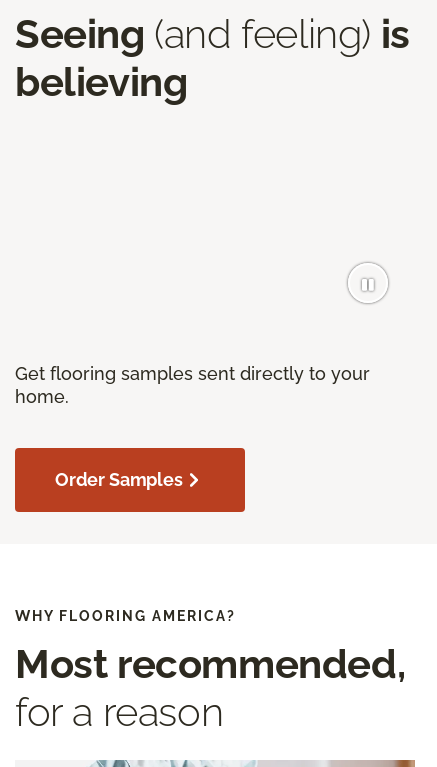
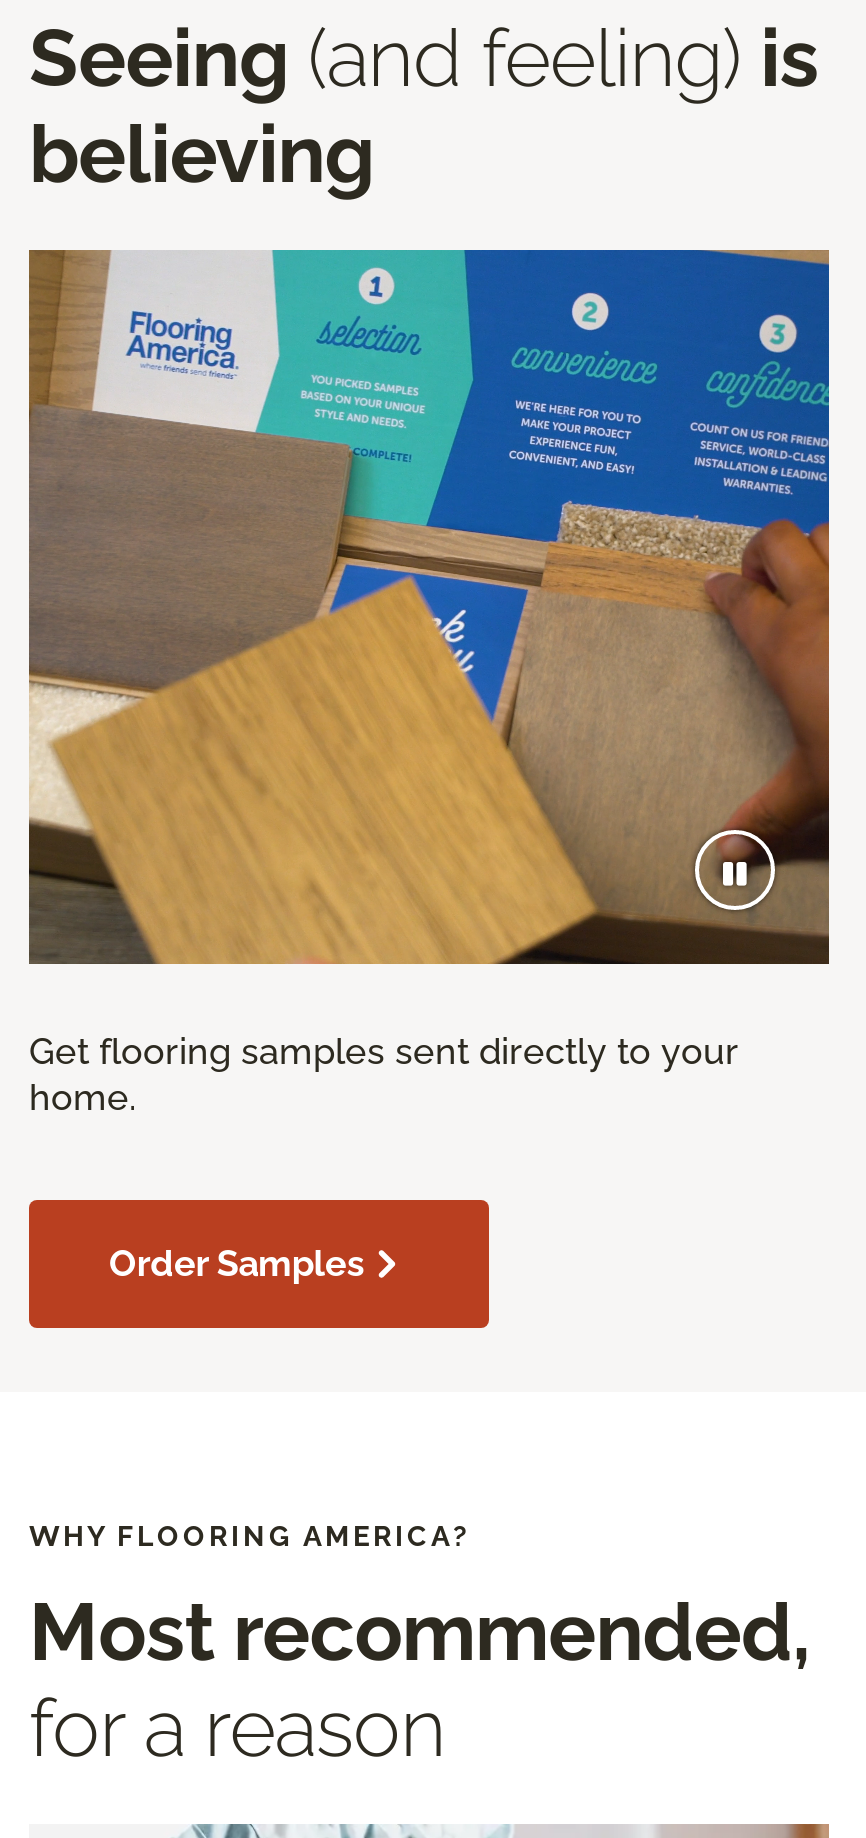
+ [image]
